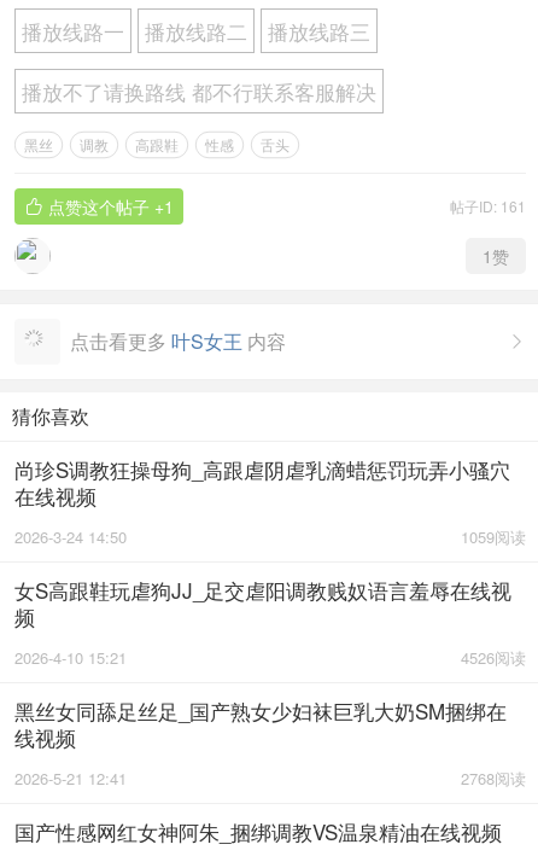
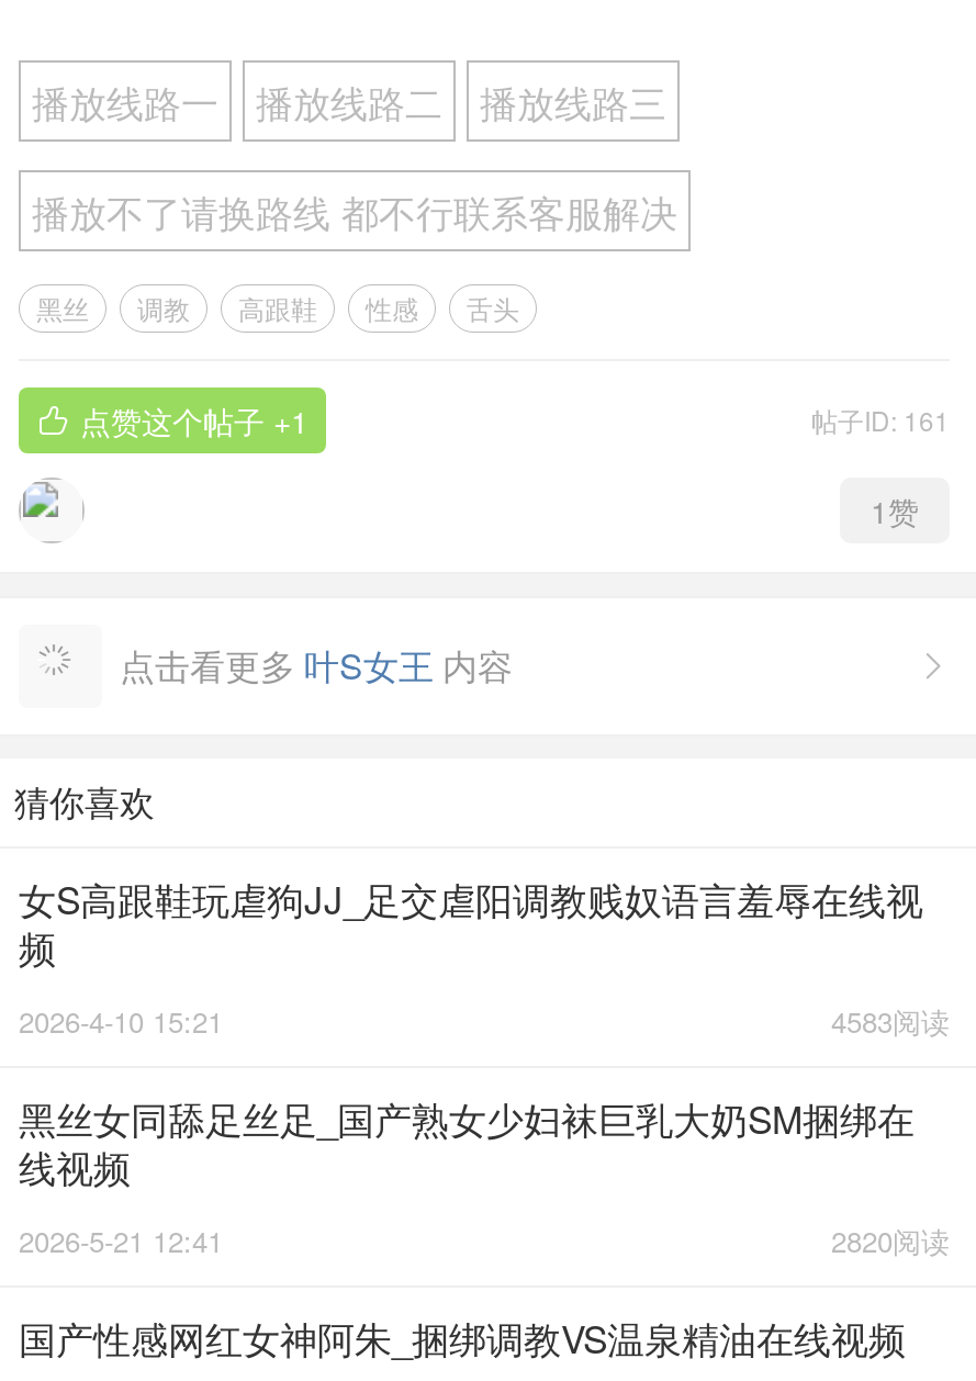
- 尚珍S调教狂操母狗_高跟虐阴虐乳滴蜡惩罚玩弄小骚穴
- 在线视频
- 1059阅读
- 2026-3-24 14:50

- 4526阅读
+ 4583阅读

- 2768阅读
+ 2820阅读
